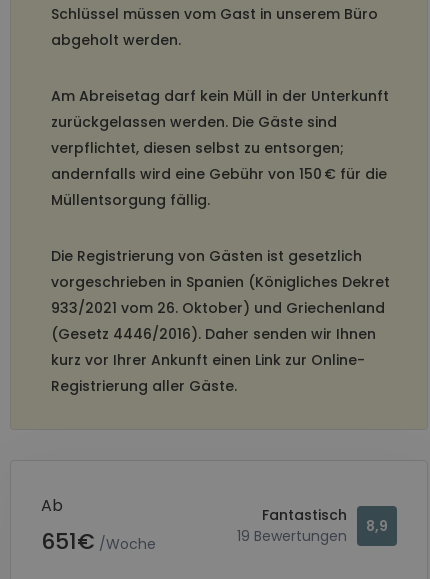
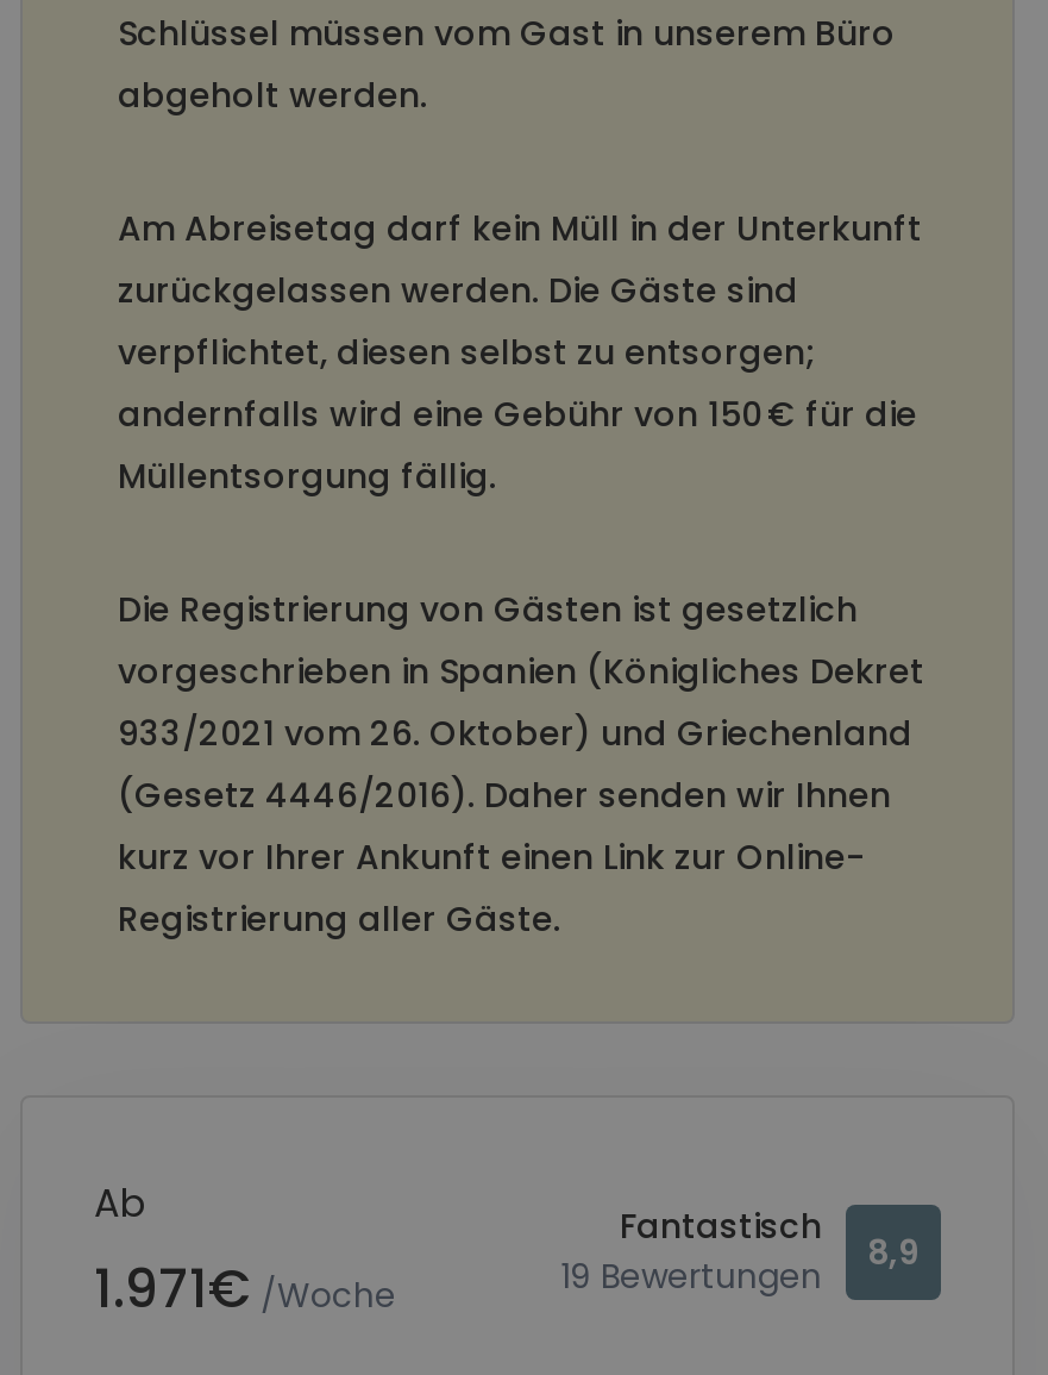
- 651€ /Woche
+ 1.971€ /Woche
